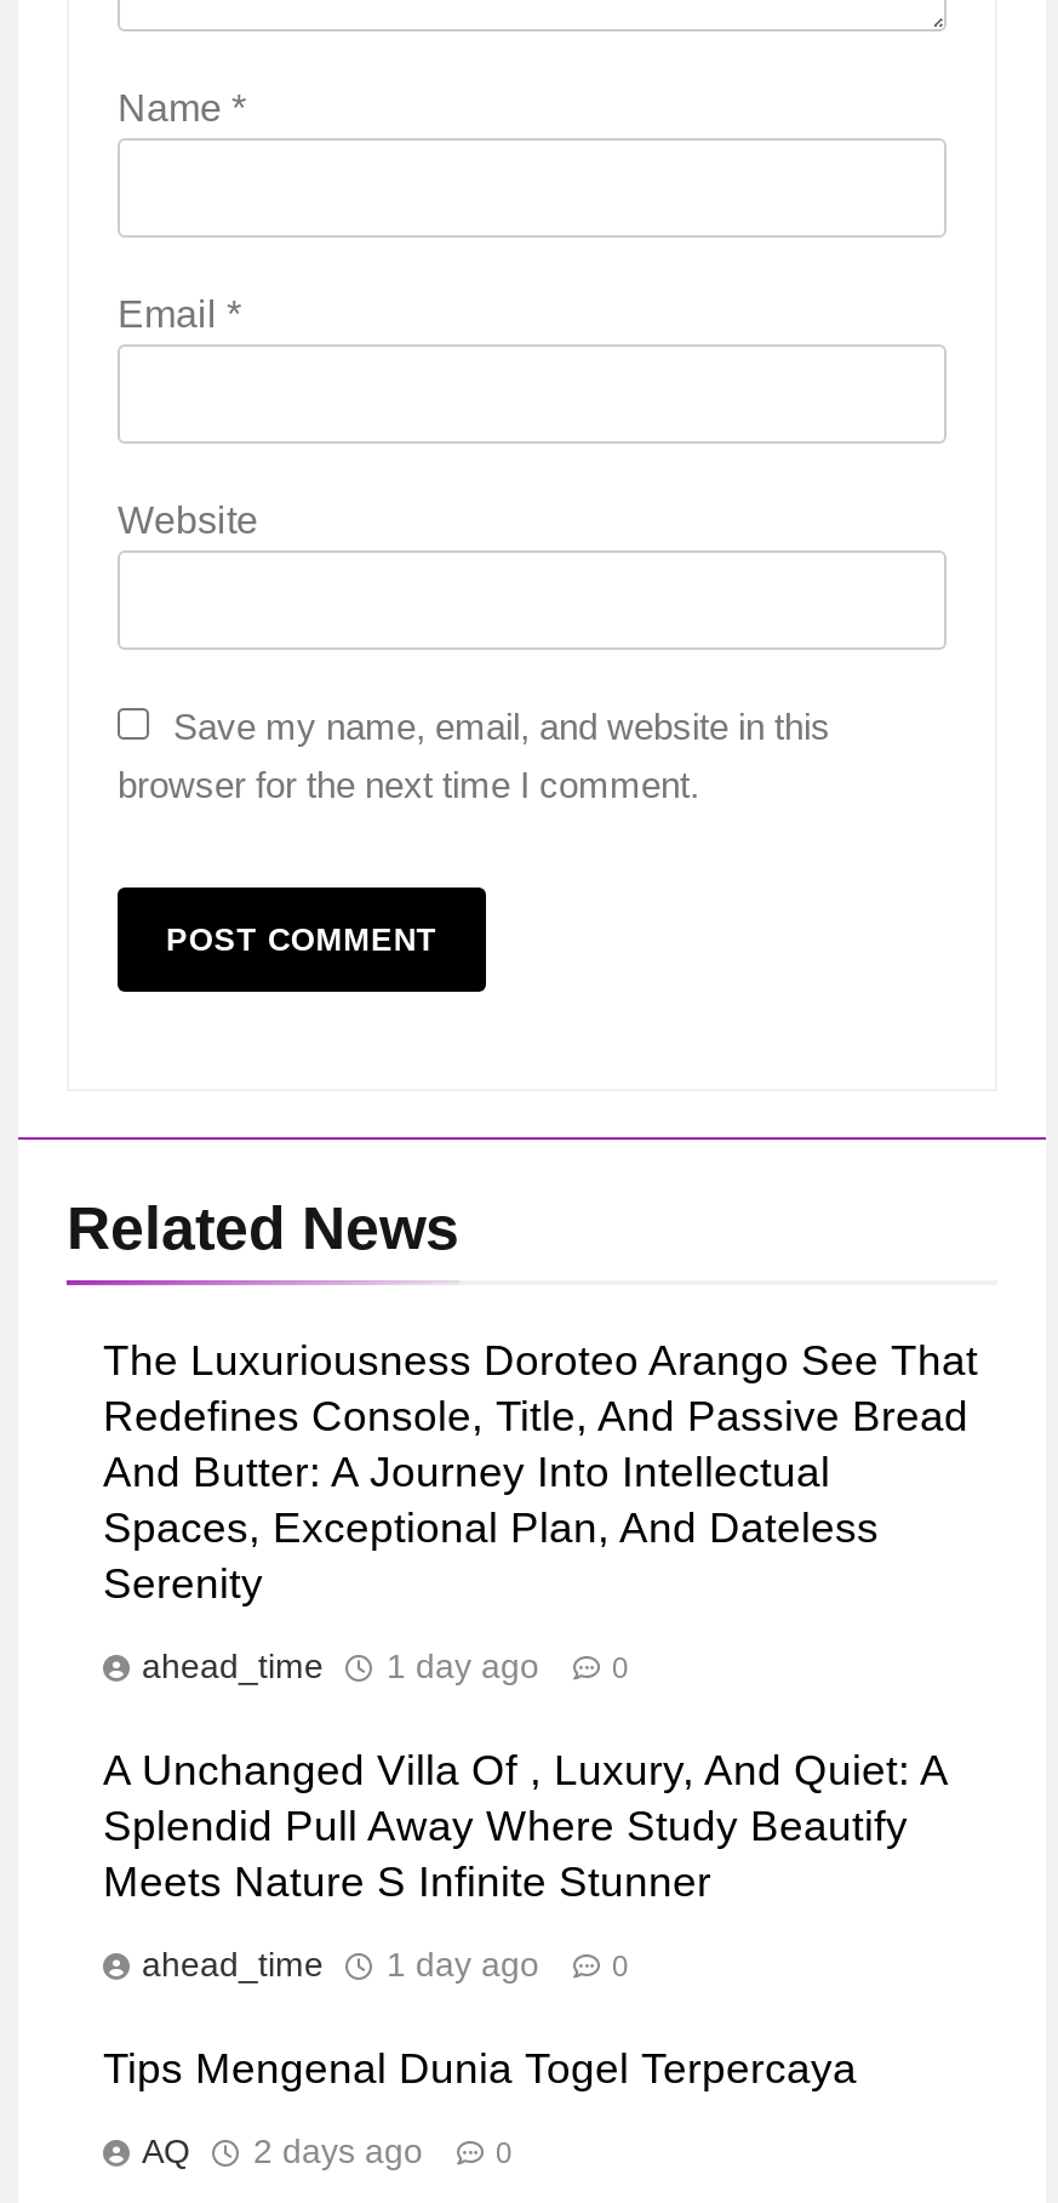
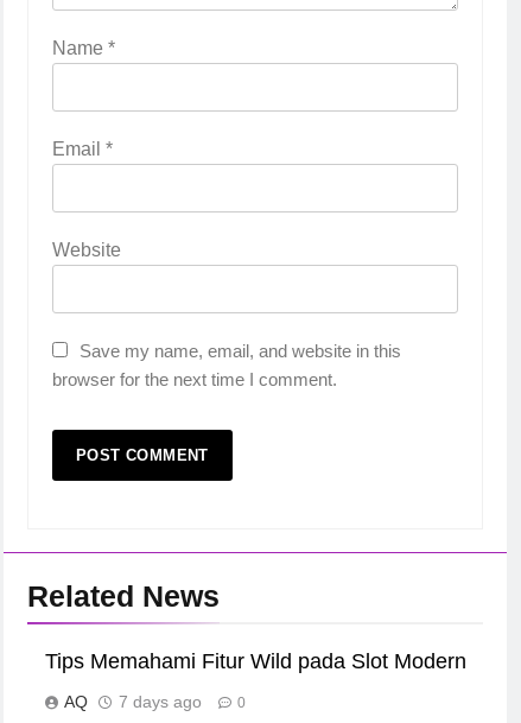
- The Luxuriousness Doroteo Arango See That
- Redefines Console, Title, And Passive Bread
- And Butter: A Journey Into Intellectual
- Spaces, Exceptional Plan, And Dateless
- Serenity
- ahead_time
- 1 day ago
- 0
- A Unchanged Villa Of , Luxury, And Quiet: A
- Splendid Pull Away Where Study Beautify
- Meets Nature S Infinite Stunner
- ahead_time
- 1 day ago
- 0
- Tips Mengenal Dunia Togel Terpercaya
+ Tips Memahami Fitur Wild pada Slot Modern

- AQ 2 days ago
+ AQ 7 days ago
